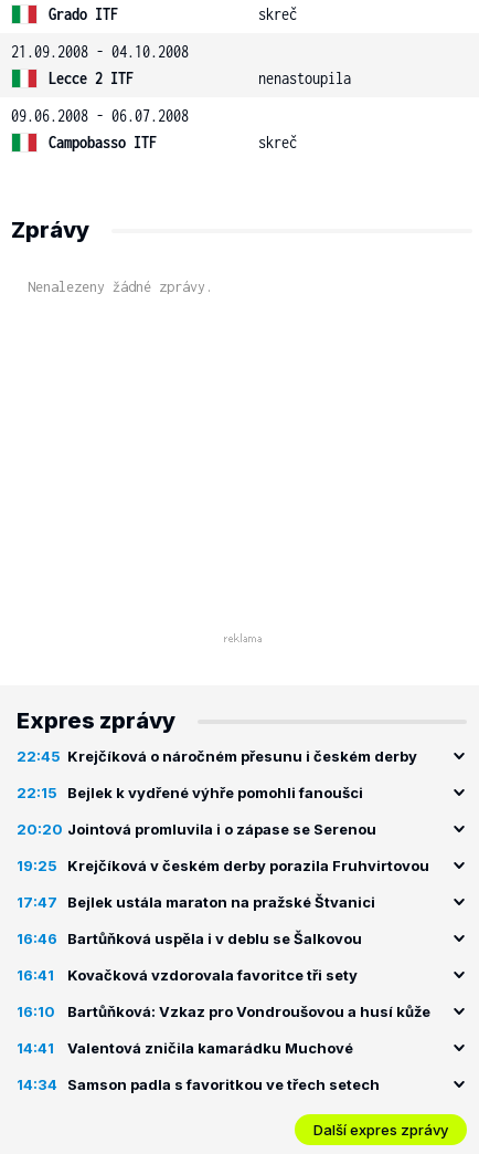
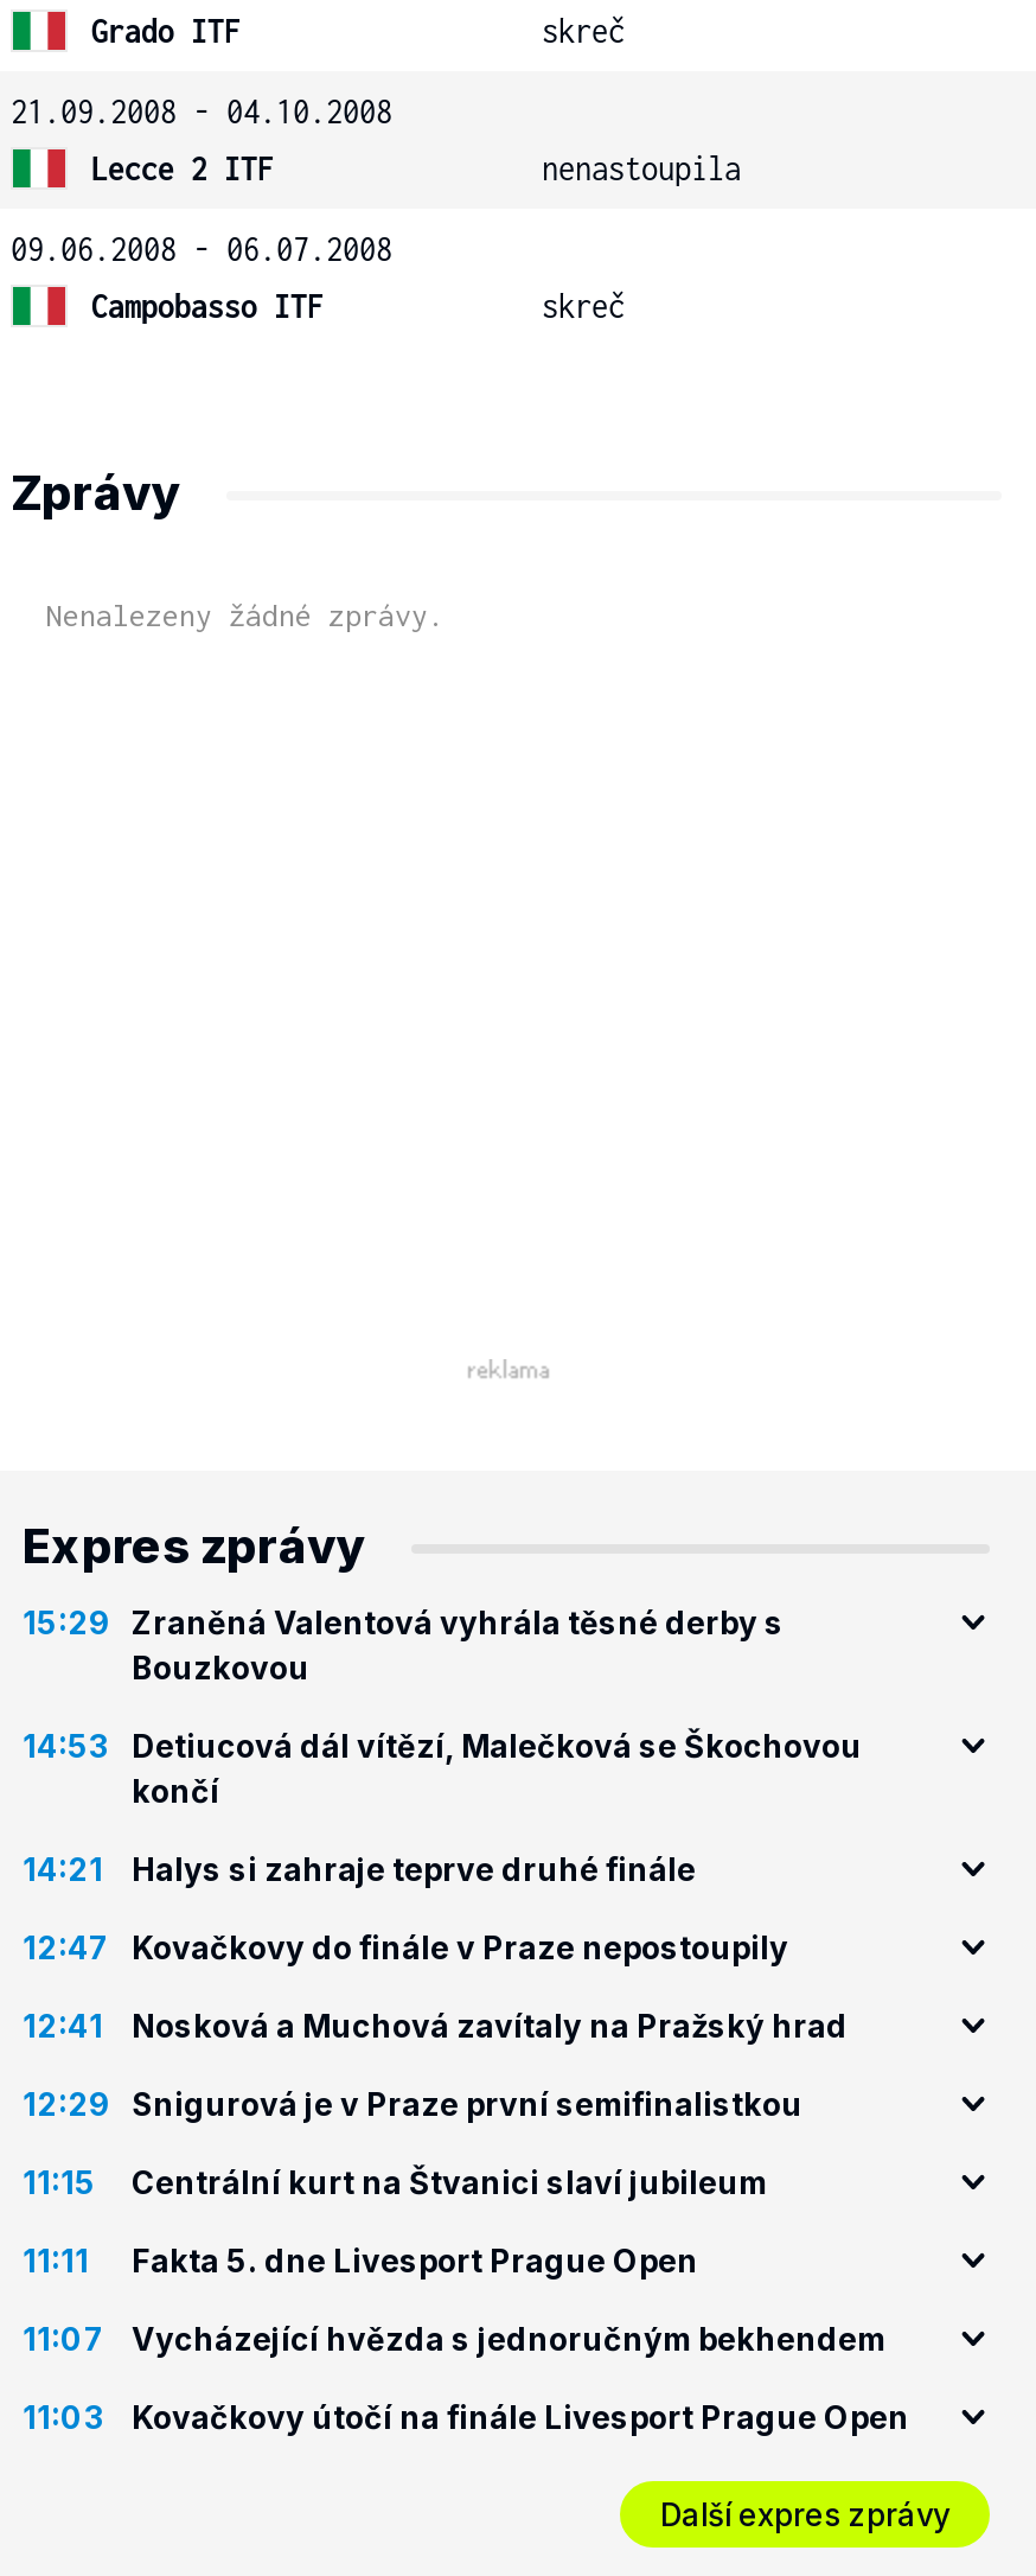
- 22:45 Krejčíková o náročném přesunu i českém derby
+ 15:29 Zraněná Valentová vyhrála těsné derby s
+ Bouzkovou

- 22:15 Bejlek k vydřené výhře pomohli fanoušci
+ 14:53 Detiucová dál vítězí, Malečková se Škochovou
+ končí

- 20:20 Jointová promluvila i o zápase se Serenou
+ 14:21
+ Halys si zahraje teprve druhé finále

- 19:25 Krejčíková v českém derby porazila Fruhvirtovou
+ 12:47 Kovačkovy do finále v Praze nepostoupily

- 17:47 Bejlek ustála maraton na pražské Štvanici
+ 12:41
+ Nosková a Muchová zavítaly na Pražský hrad

- 16:46 Bartůňková uspěla i v deblu se Šalkovou
+ 12:29 Snigurová je v Praze první semifinalistkou

- 16:41
- Kovačková vzdorovala favoritce tři sety
+ 11:15
+ Centrální kurt na Štvanici slaví jubileum

- 16:10
- Bartůňková: Vzkaz pro Vondroušovou a husí kůže
+ 11:11
+ Fakta 5. dne Livesport Prague Open

- 14:41
- Valentová zničila kamarádku Muchové
+ 11:07
+ Vycházející hvězda s jednoručným bekhendem

- 14:34 Samson padla s favoritkou ve třech setech
+ 11:03
+ Kovačkovy útočí na finále Livesport Prague Open
